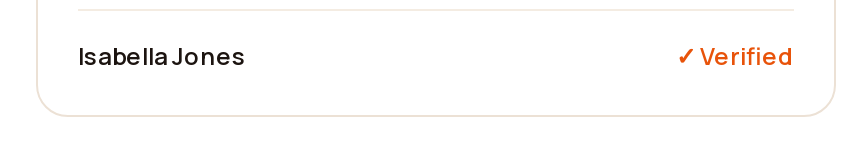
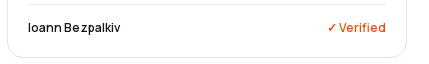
- Isabella Jones
+ Ioann Bezpalkiv
